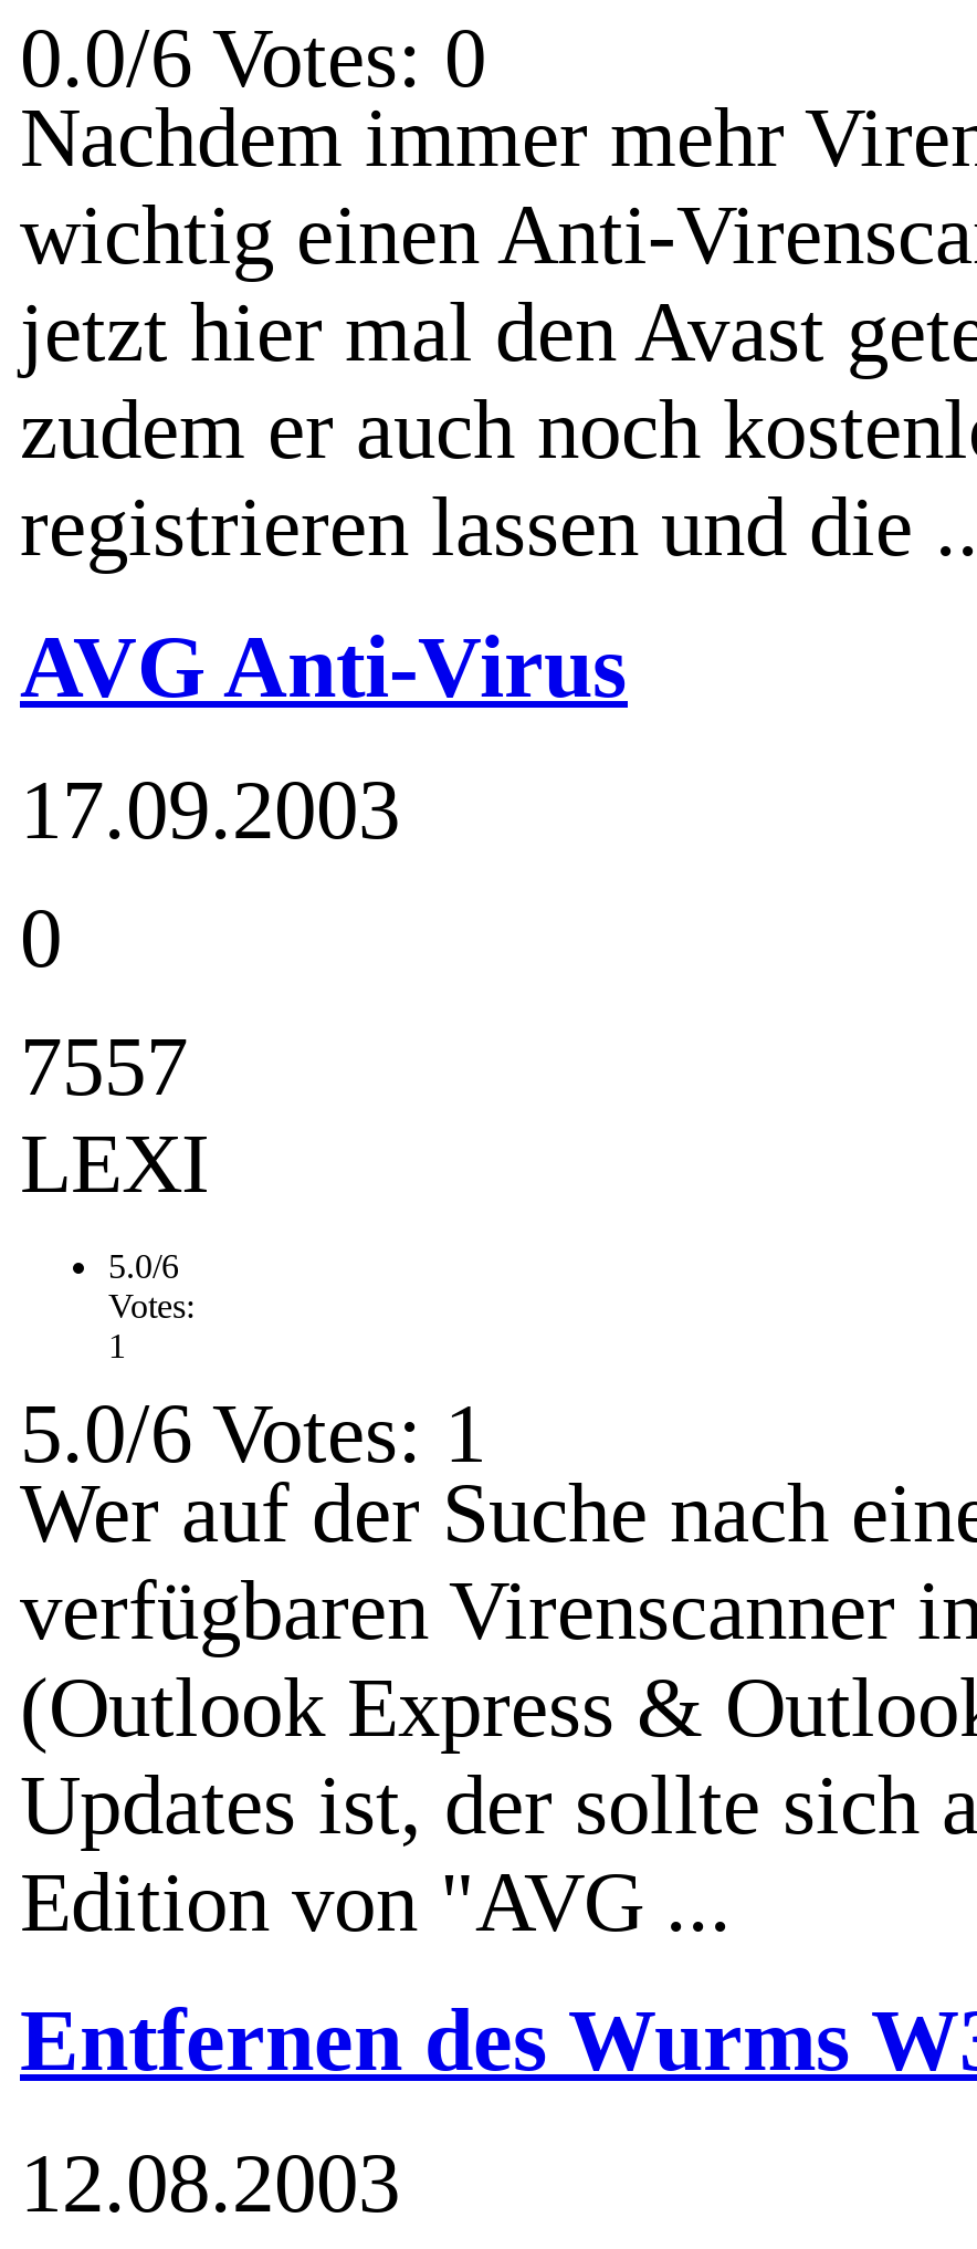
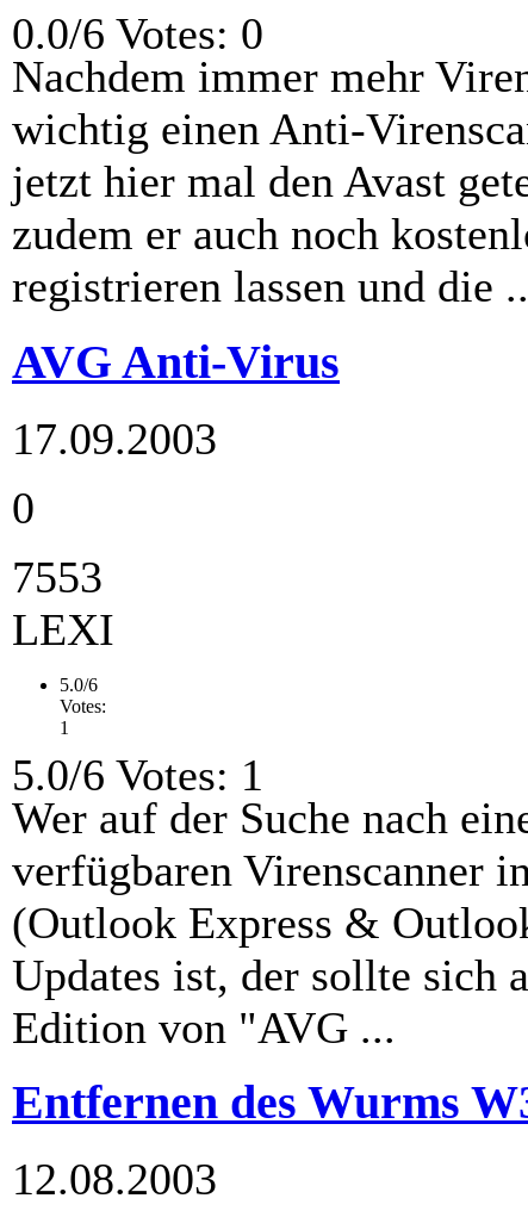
- 7557
+ 7553
